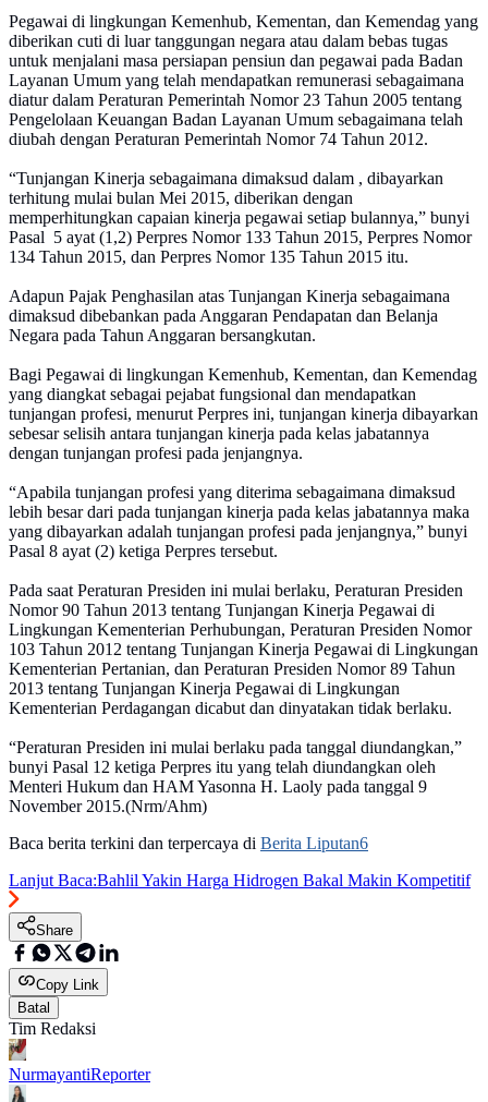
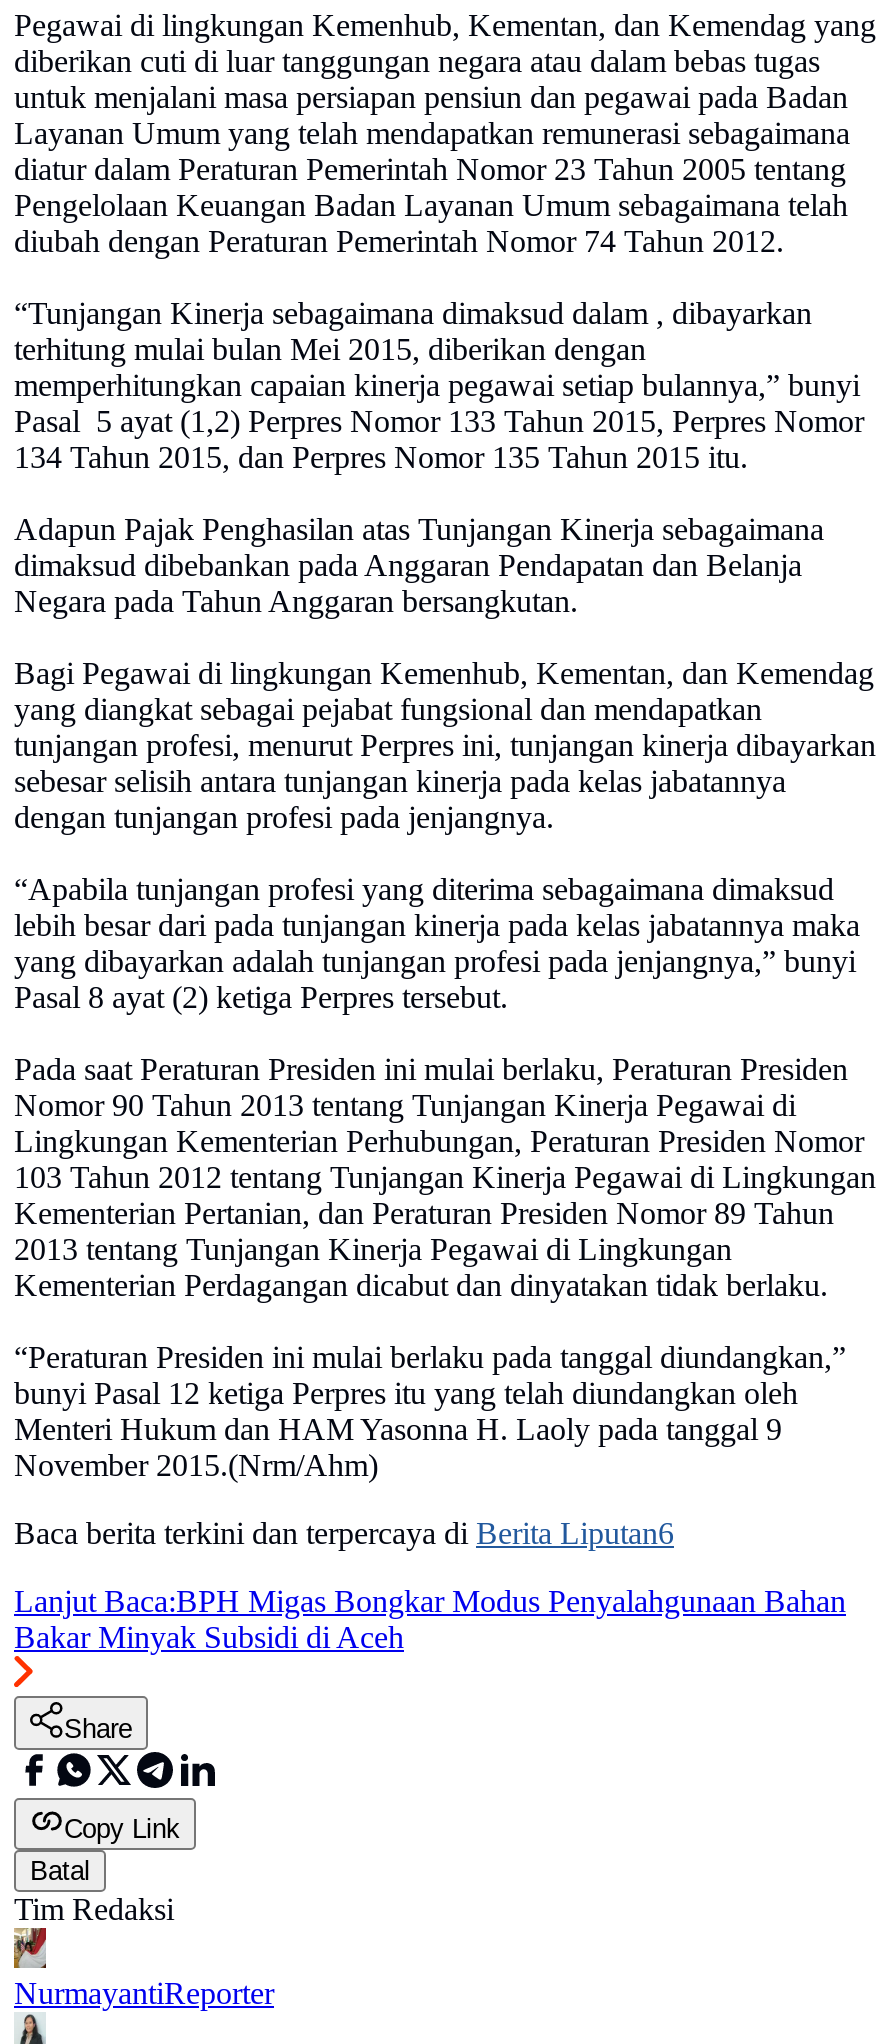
- Lanjut Baca:Bahlil Yakin Harga Hidrogen Bakal Makin Kompetitif
+ Lanjut Baca:BPH Migas Bongkar Modus Penyalahgunaan Bahan
+ Bakar Minyak Subsidi di Aceh
